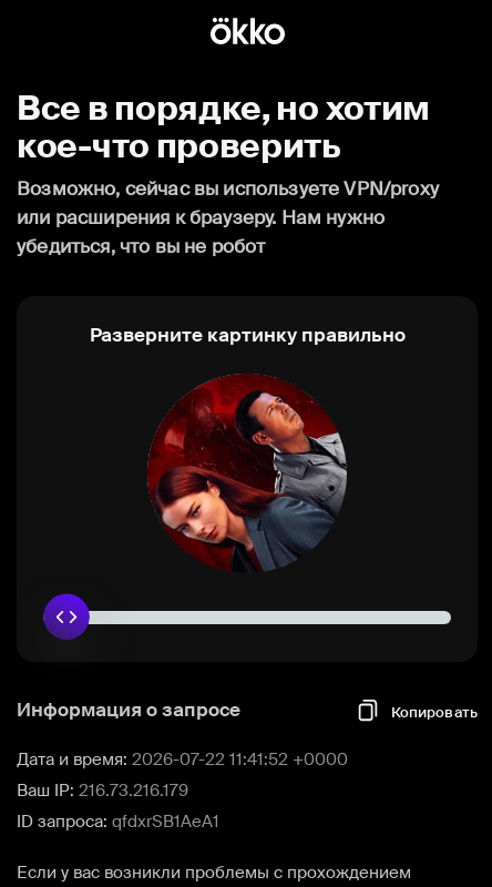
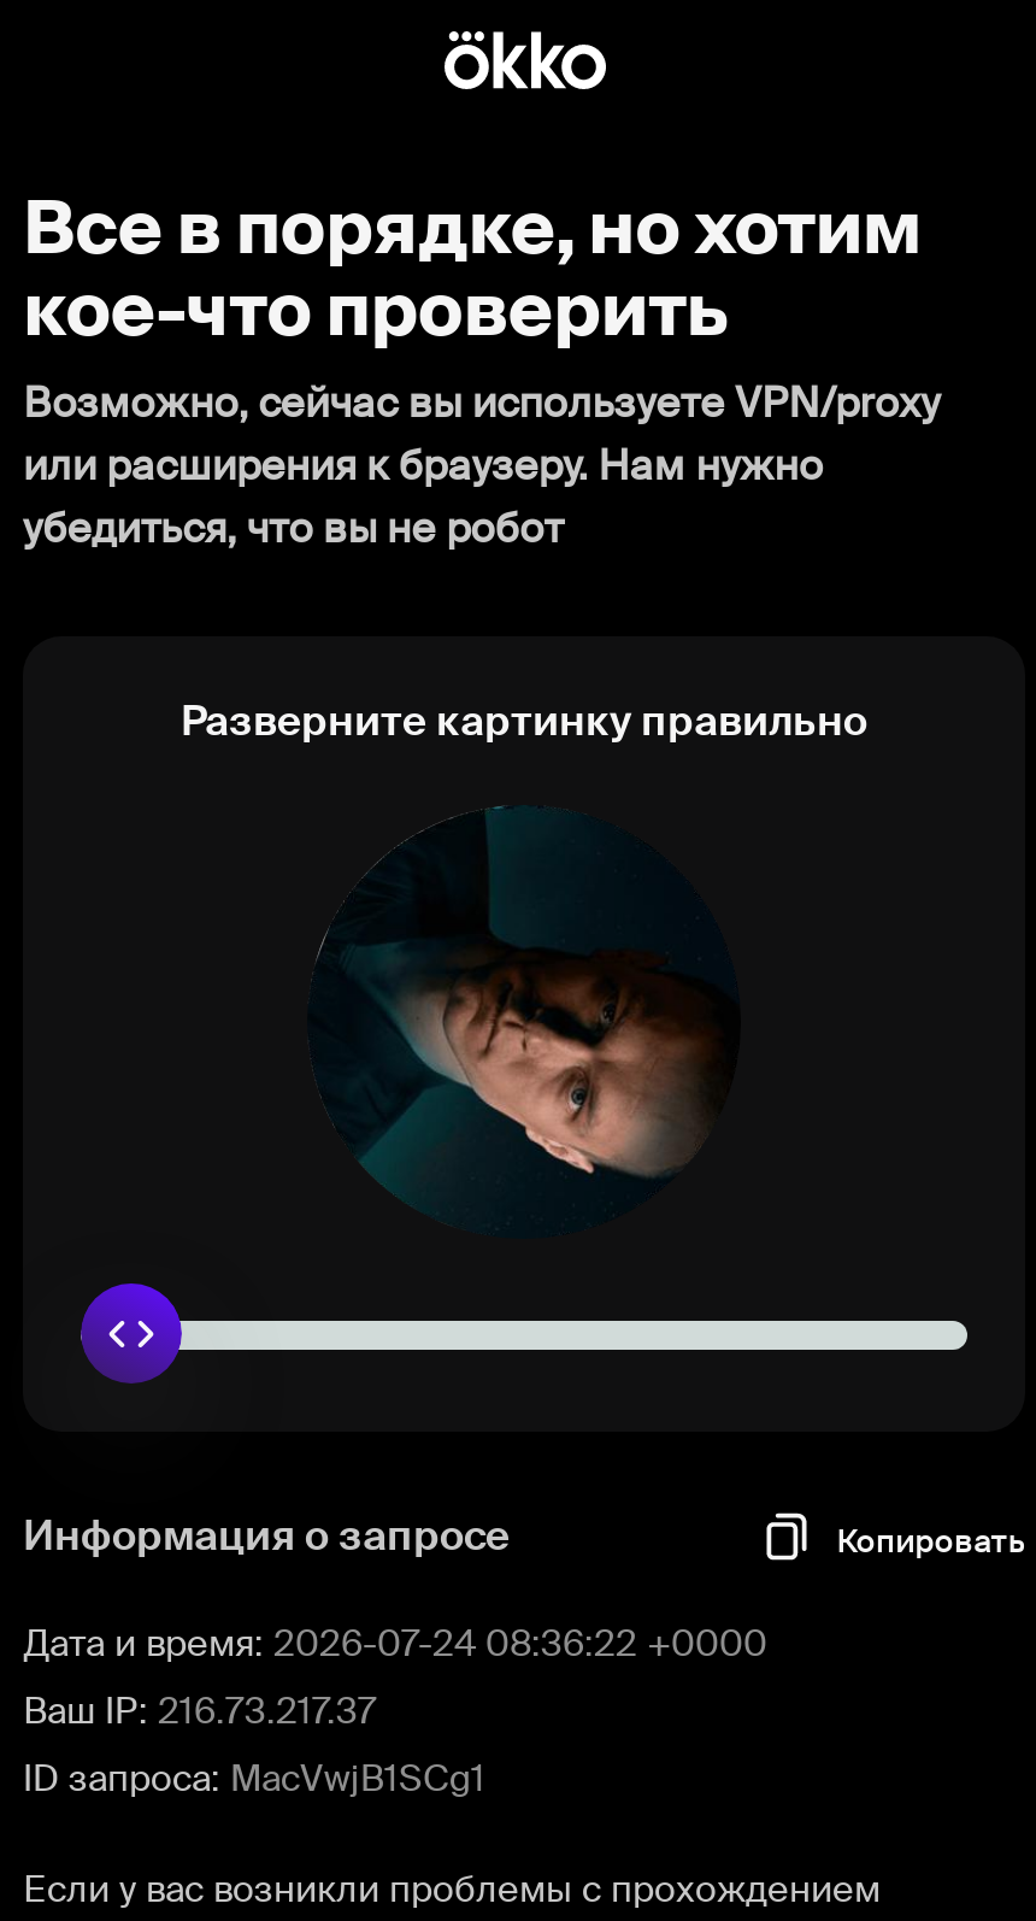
- [image]
+ [image]

- Дата и время: 2026-07-22 11:41:52 +0000
+ Дата и время: 2026-07-24 08:36:22 +0000

- Ваш IP: 216.73.216.179
+ Ваш IP: 216.73.217.37

- ID запроса: qfdxrSB1AeA1
+ ID запроса: MacVwjB1SCg1
